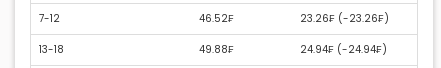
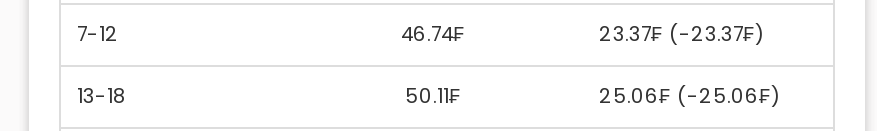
- 46.52₣
+ 46.74₣

- 23.26₣ (-23.26₣)
+ 23.37₣ (-23.37₣)

- 49.88₣
+ 50.11₣

- 24.94₣ (-24.94₣)
+ 25.06₣ (-25.06₣)
